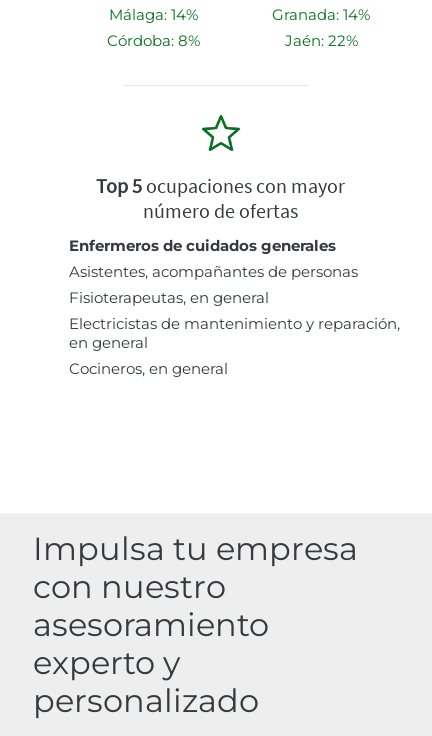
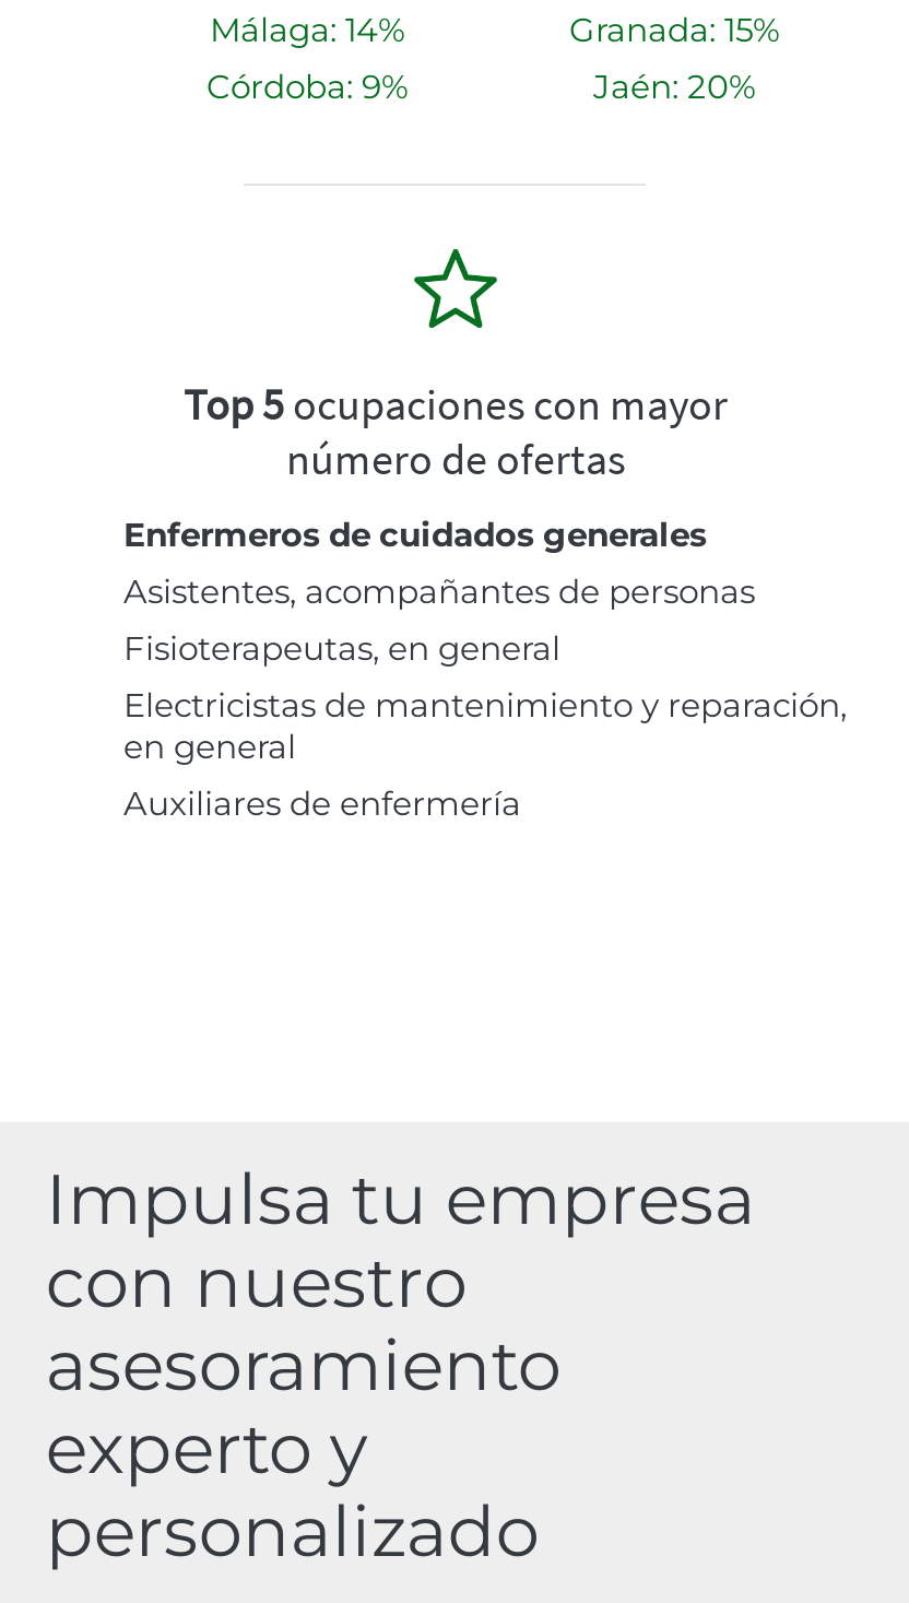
- Granada: 14%
+ Granada: 15%

- Córdoba: 8%
+ Córdoba: 9%

- Jaén: 22%
+ Jaén: 20%

- Cocineros, en general
+ Auxiliares de enfermería
